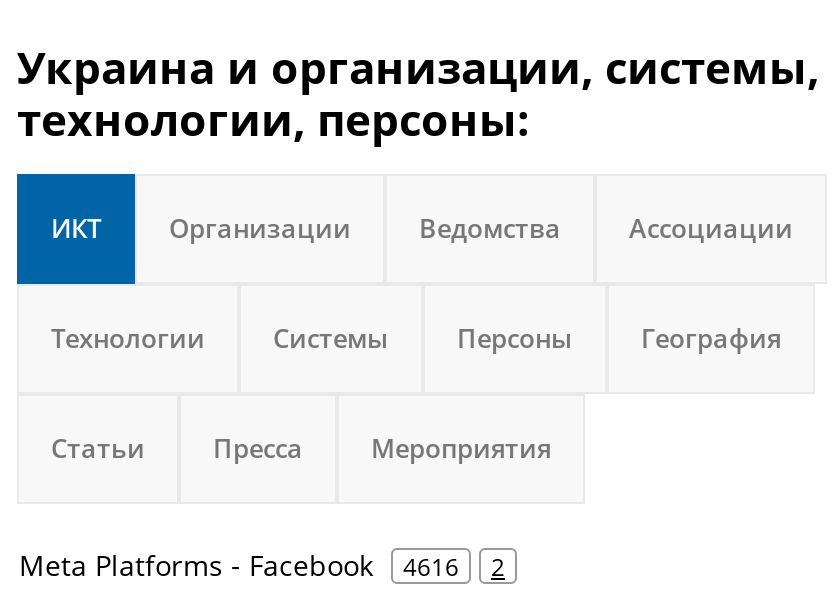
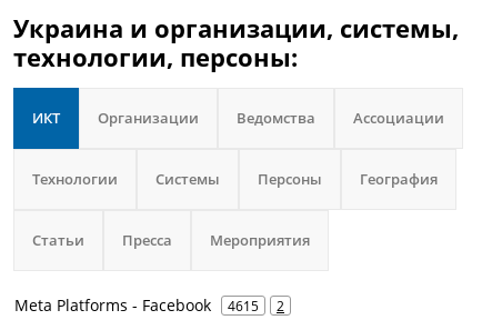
- Meta Platforms - Facebook 4616 2
+ Meta Platforms - Facebook 4615 2
